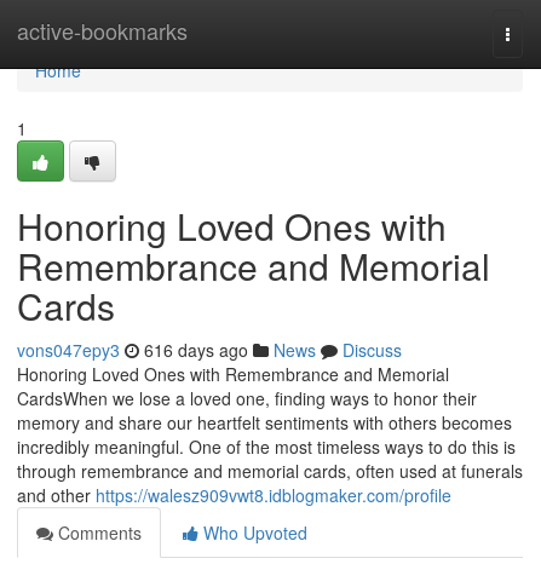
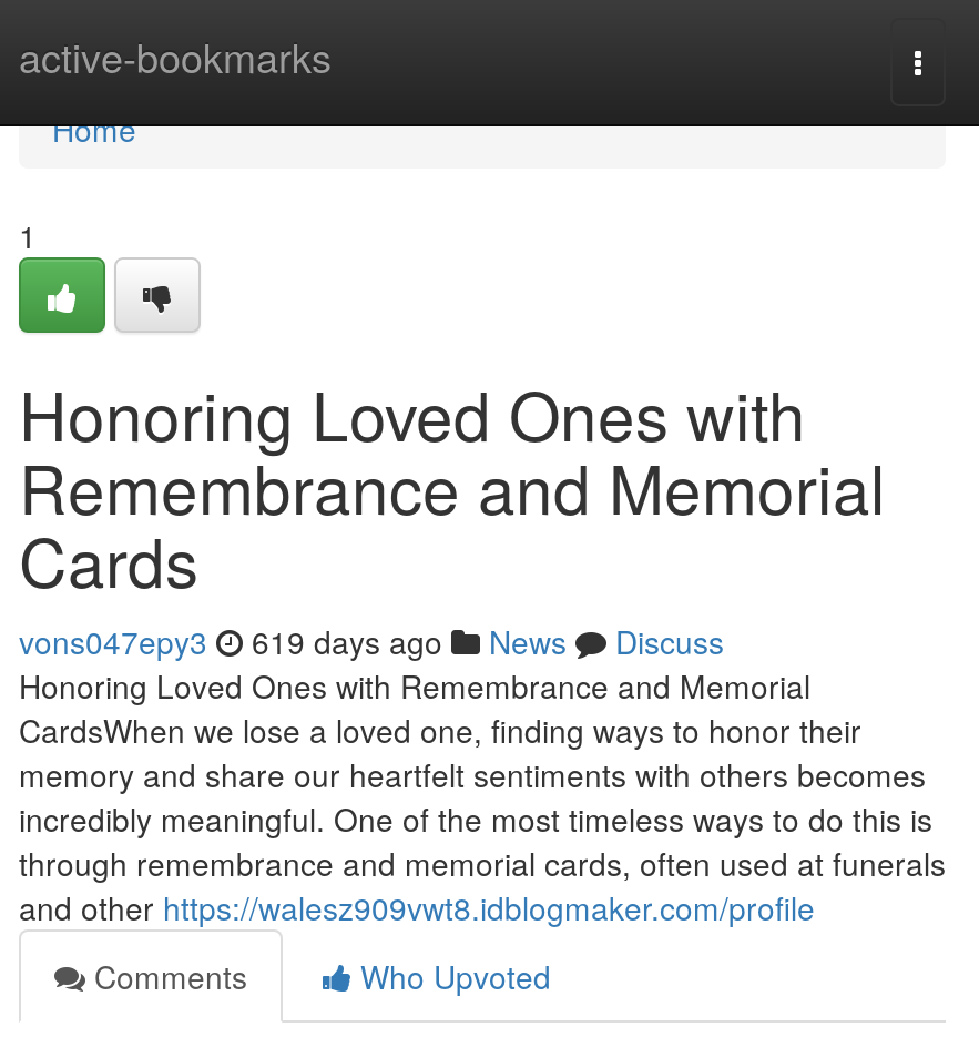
- vons047epy3 616 days ago News Discuss
+ vons047epy3 619 days ago News Discuss
